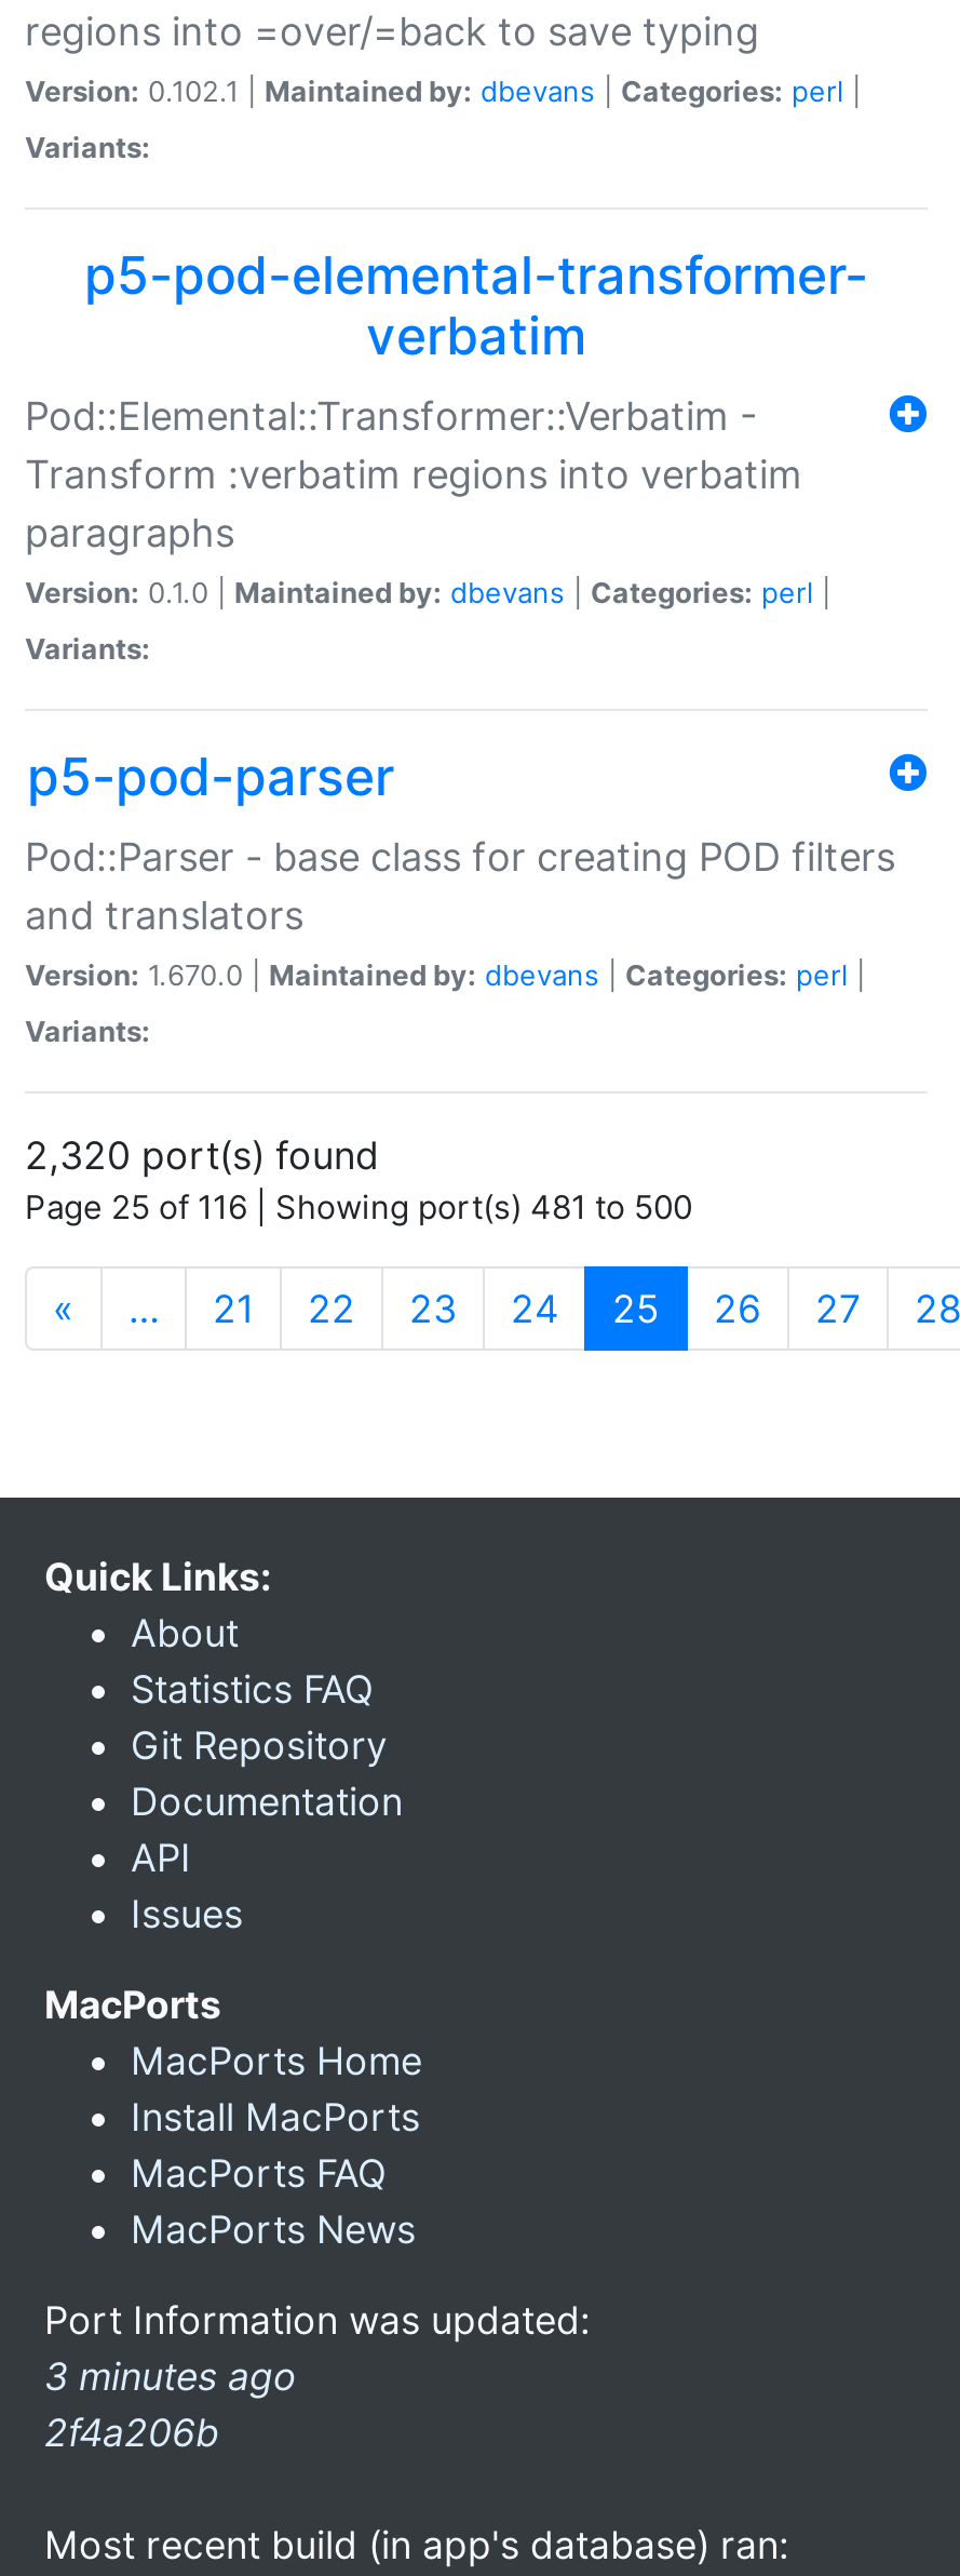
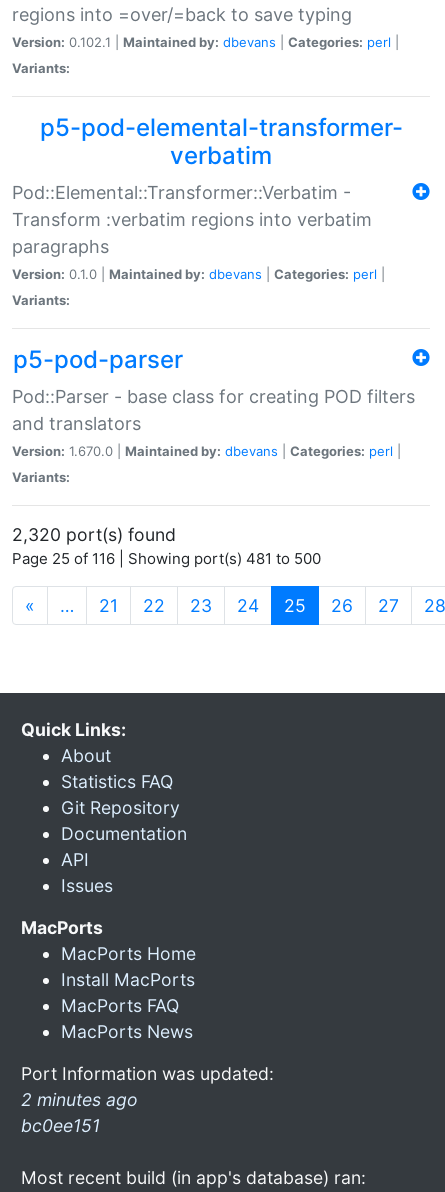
- 3 minutes ago
- 2f4a206b
+ 2 minutes ago
+ bc0ee151
